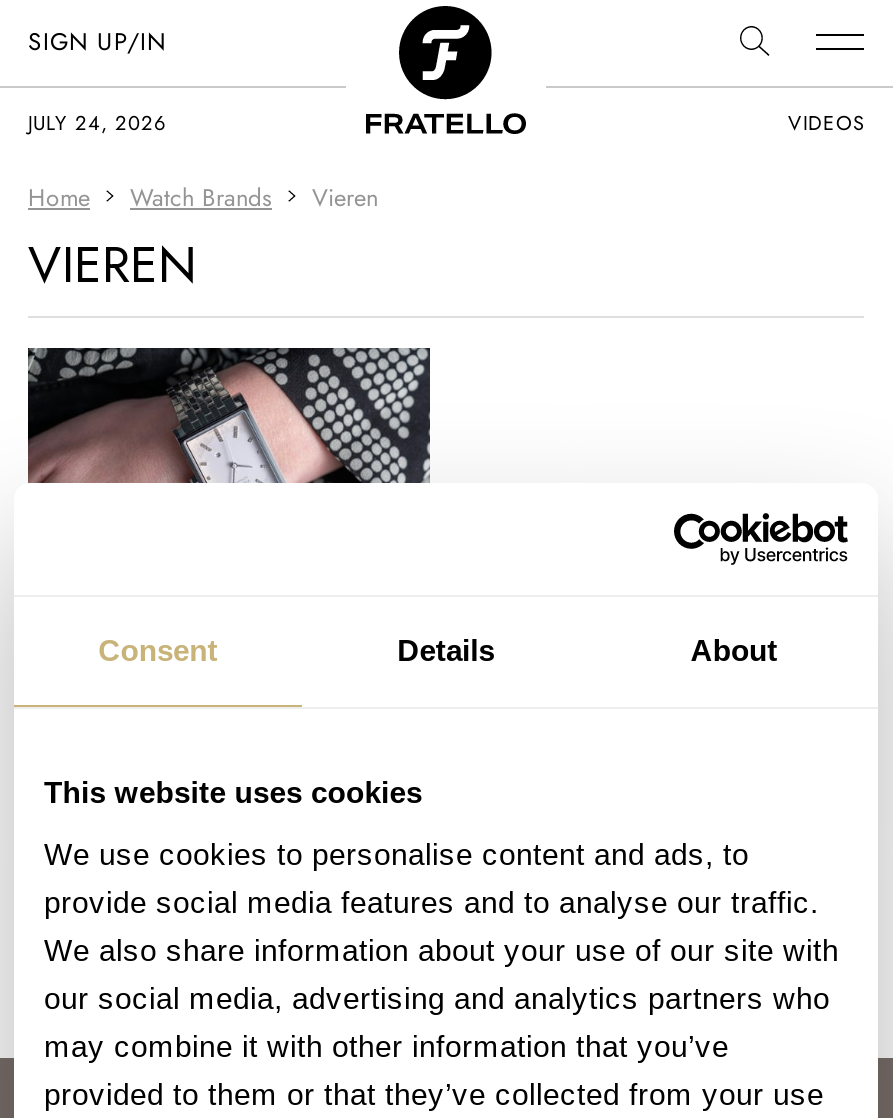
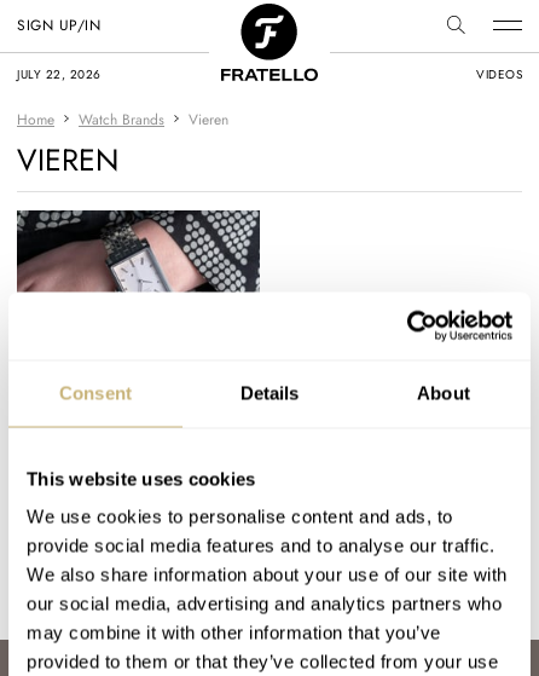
- JULY 24, 2026
+ JULY 22, 2026
